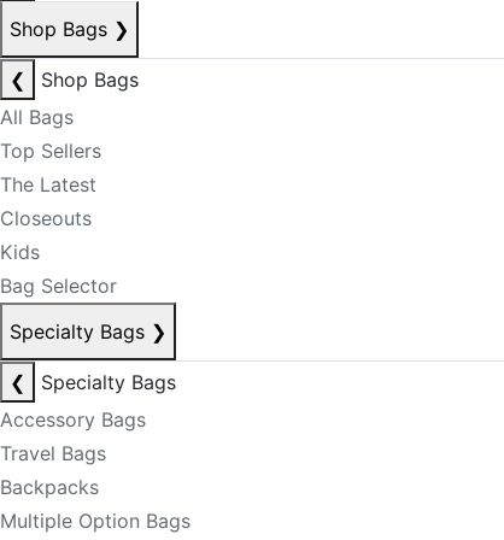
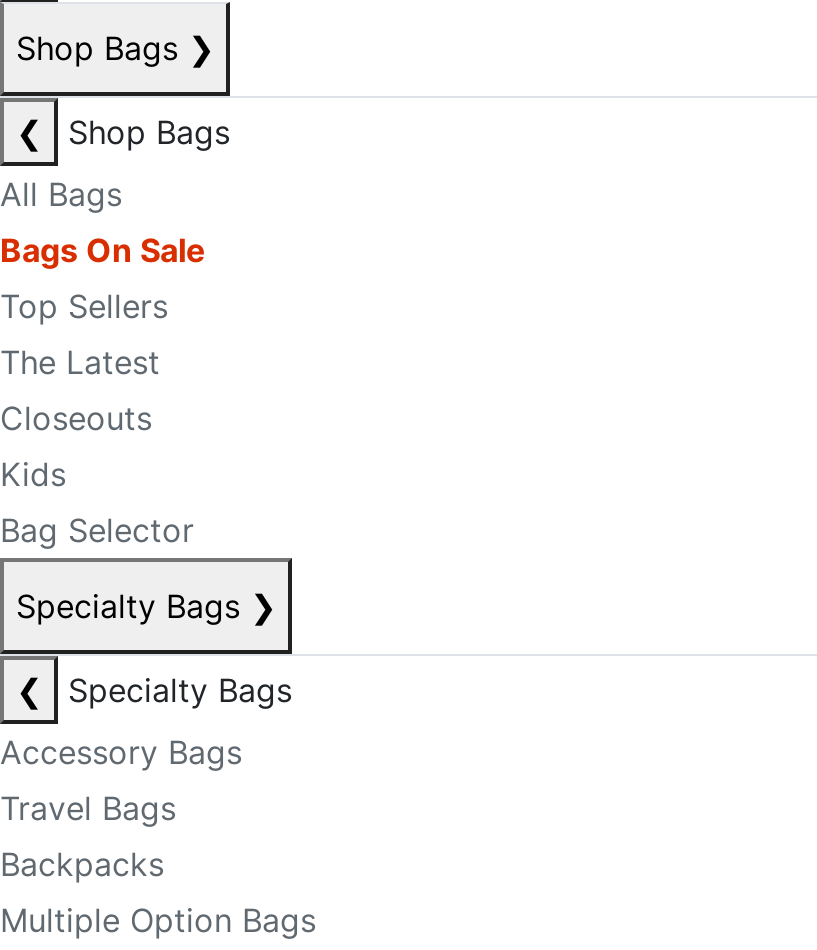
+ Bags On Sale
